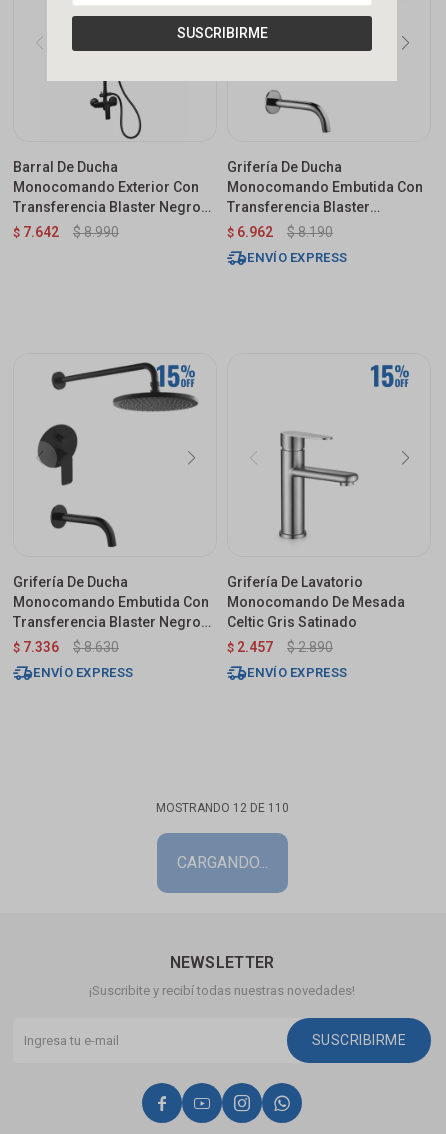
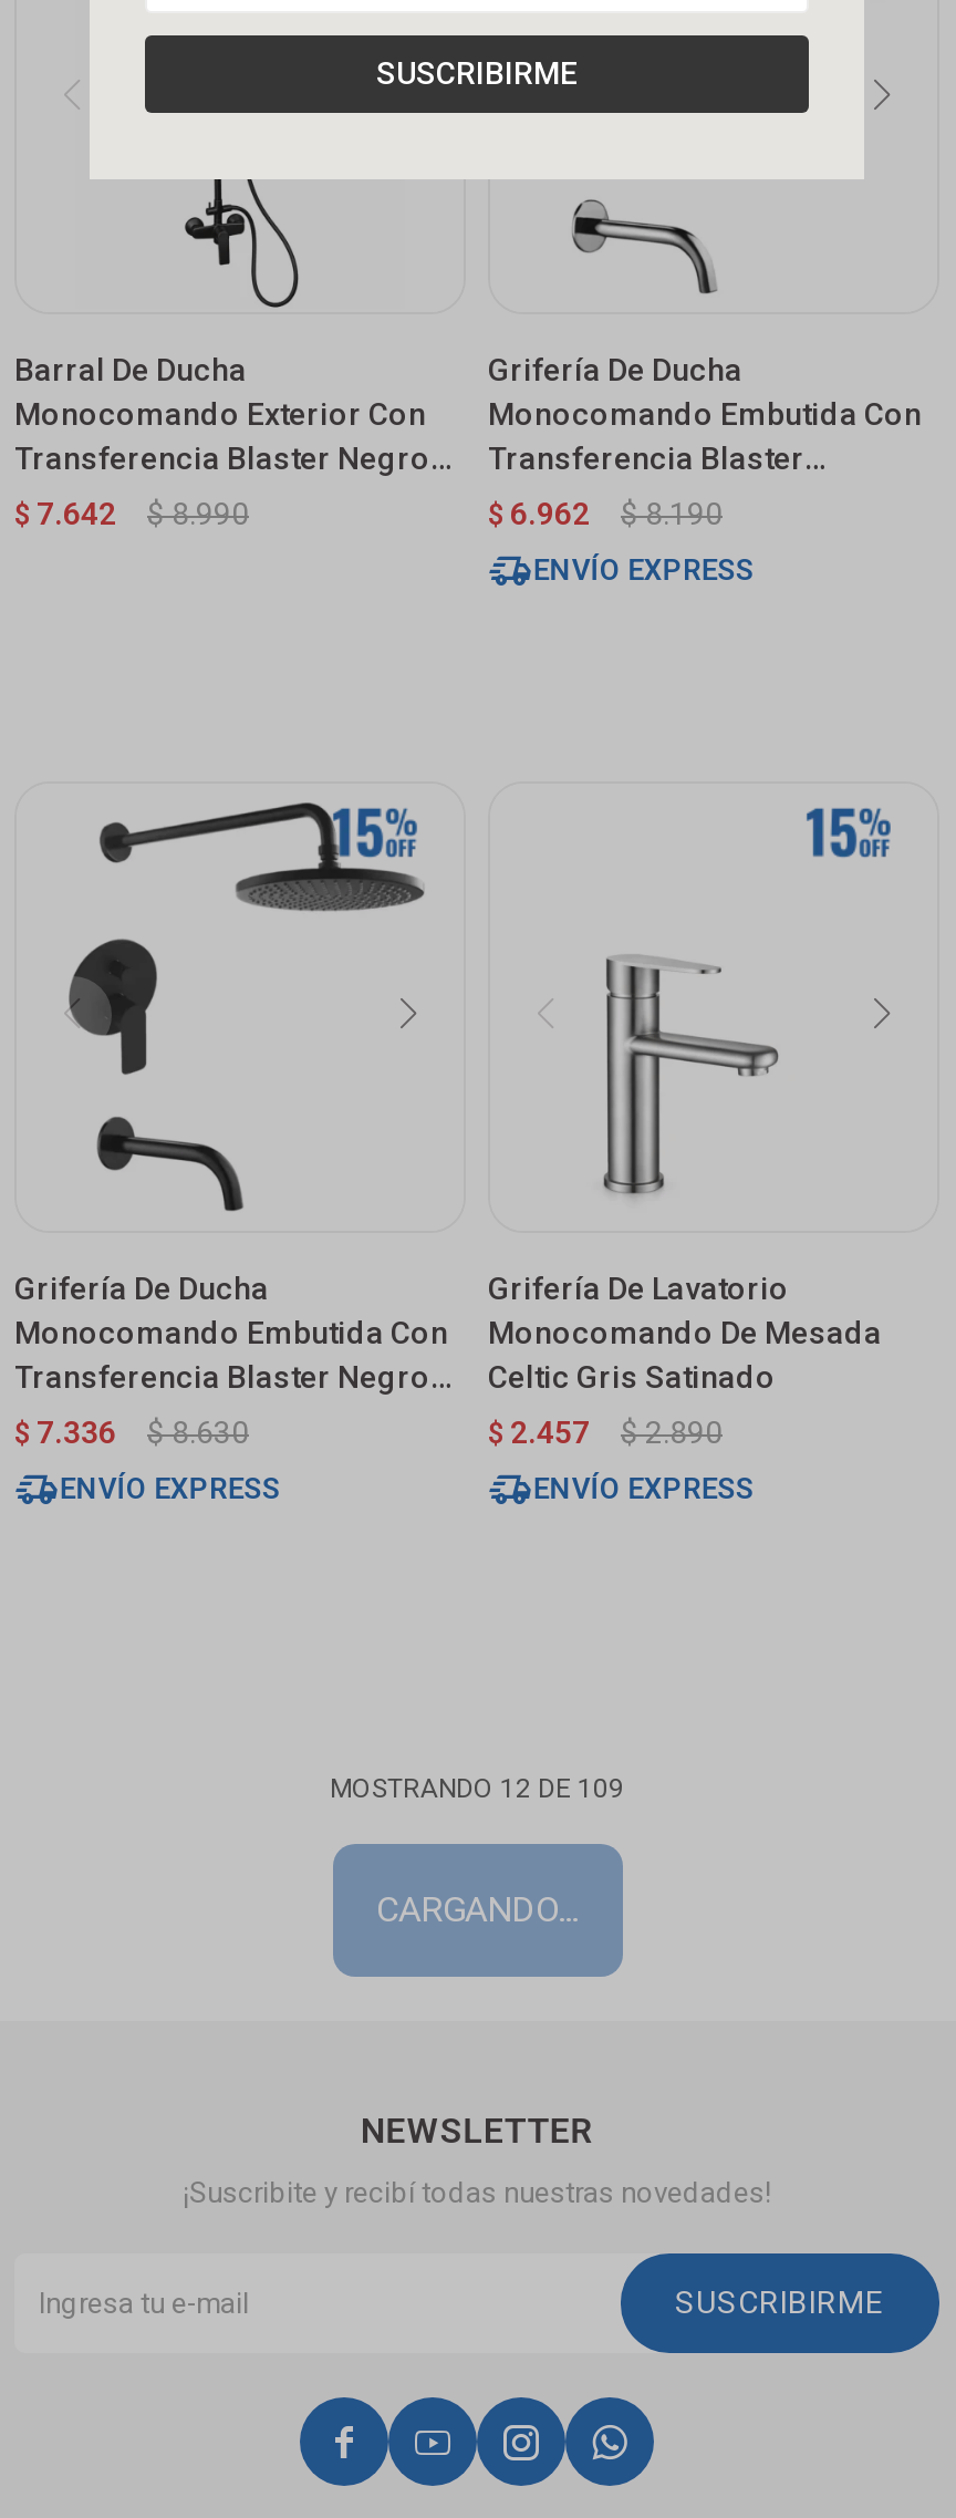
- MOSTRANDO 12 DE 110
+ MOSTRANDO 12 DE 109
